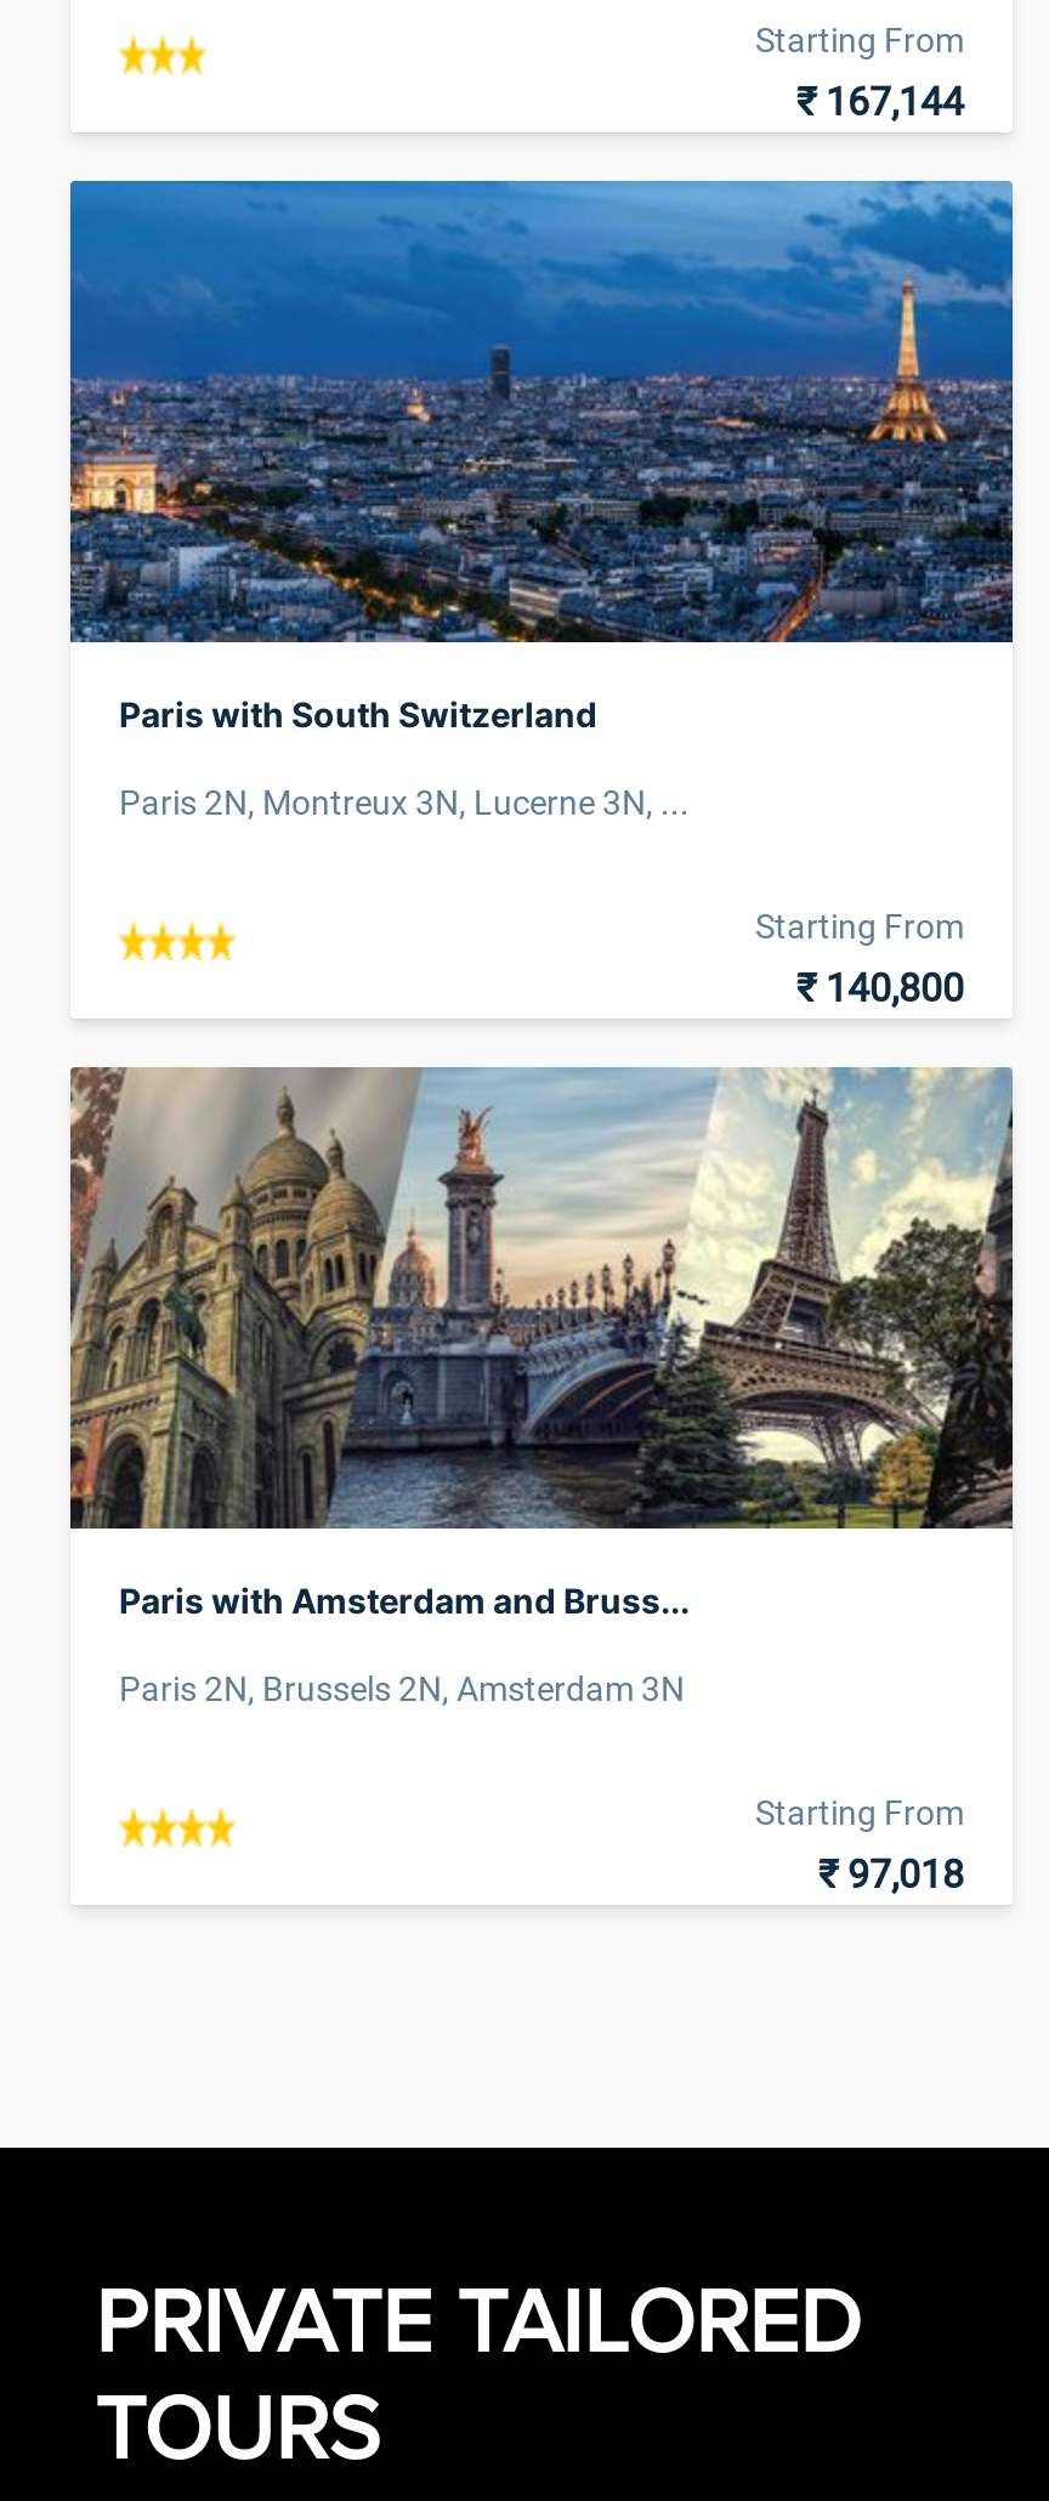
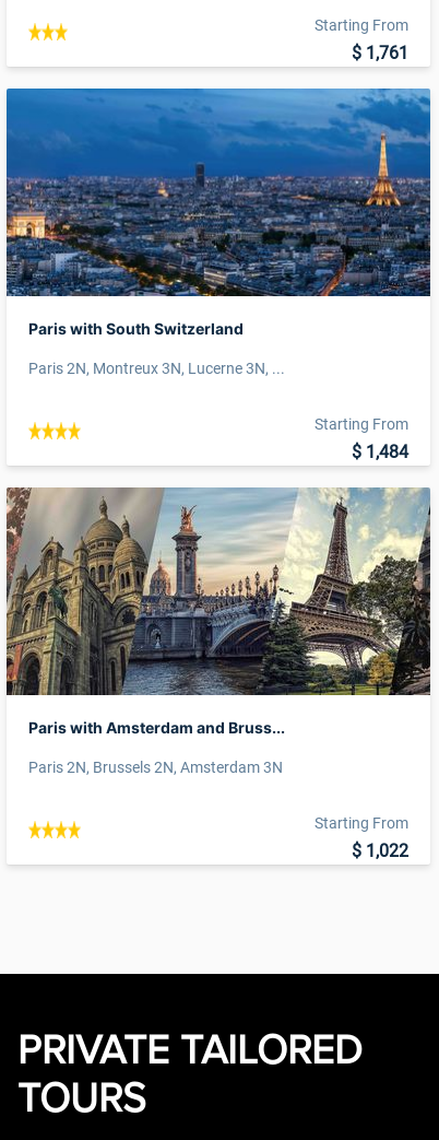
- ₹ 167,144
+ $ 1,761

- ₹ 140,800
+ $ 1,484

- ₹ 97,018
+ $ 1,022
